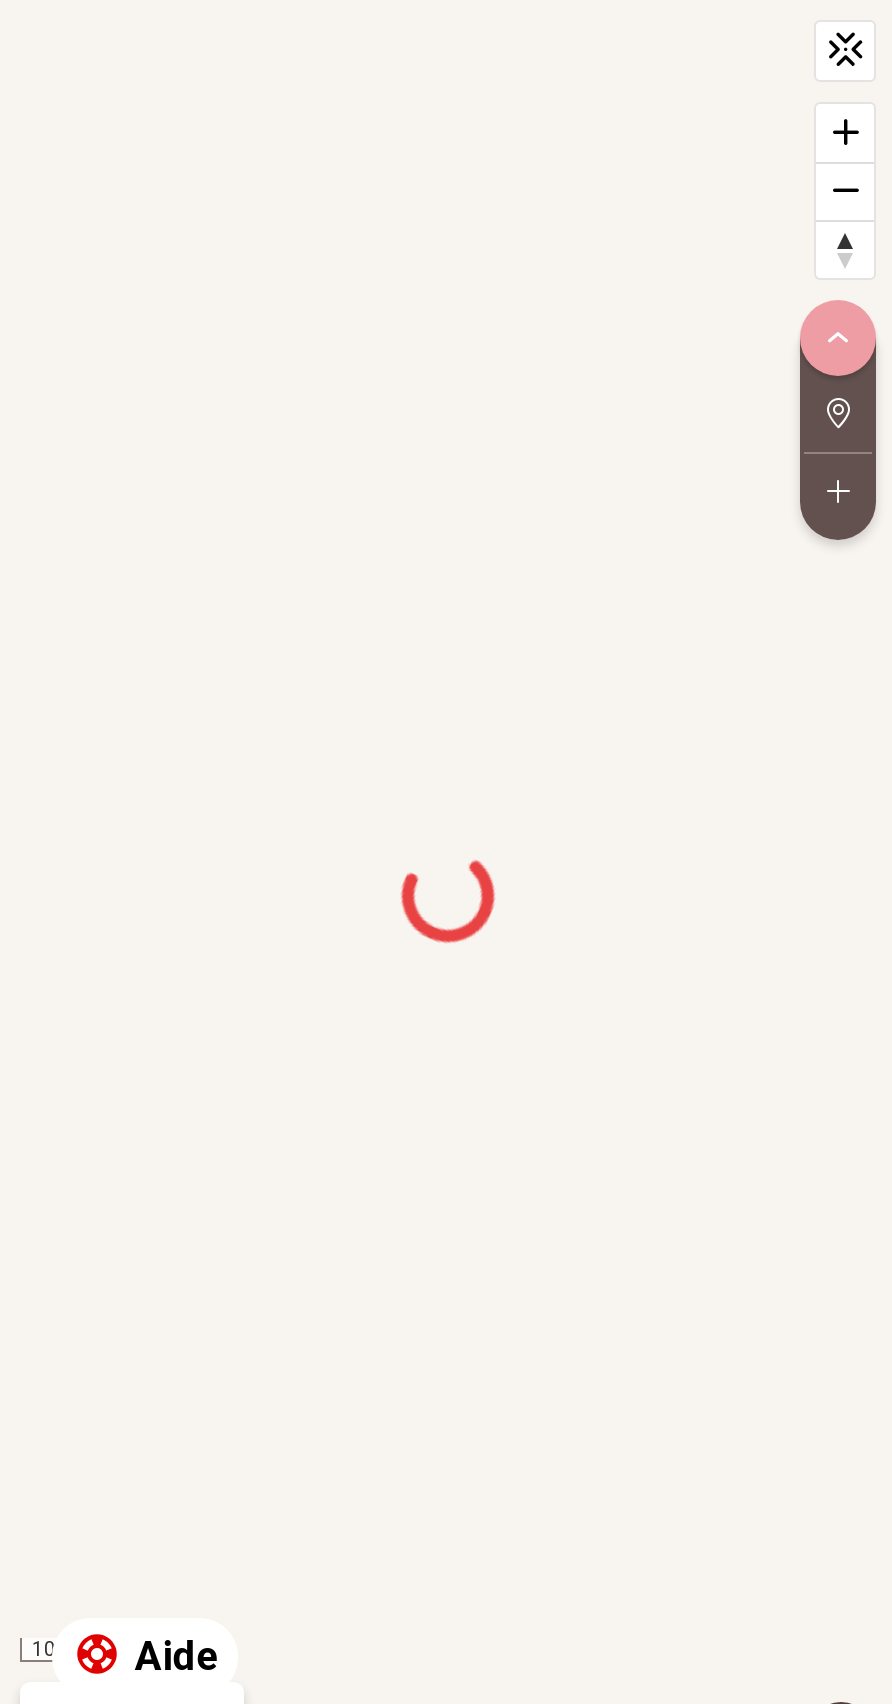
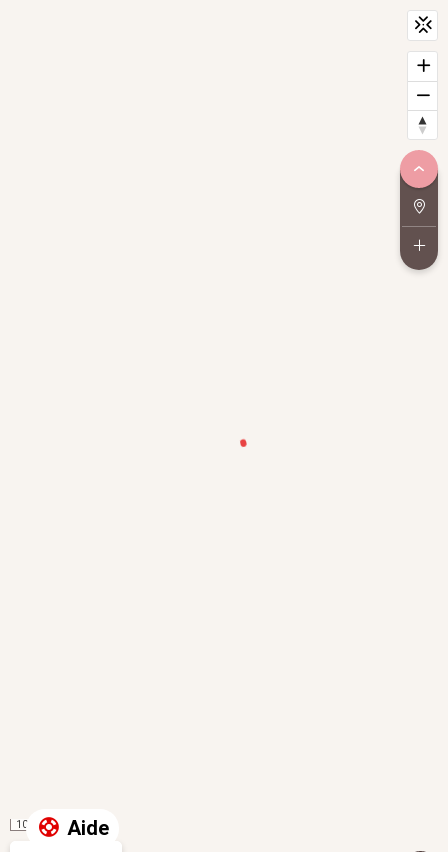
- [image]
